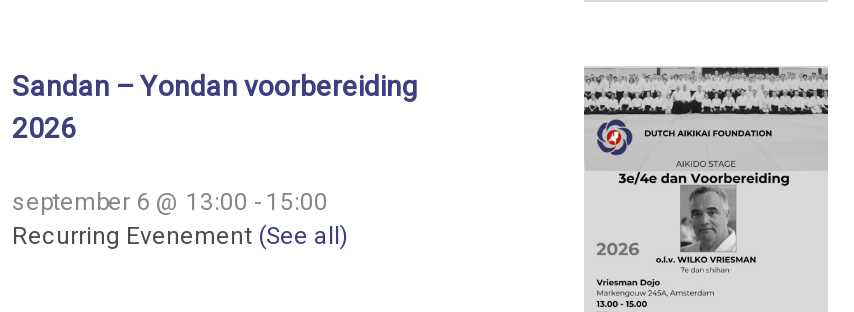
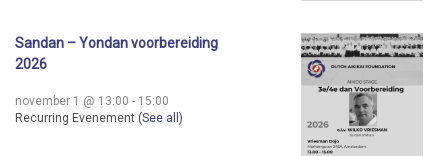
- september 6 @ 13:00 - 15:00
+ november 1 @ 13:00 - 15:00
